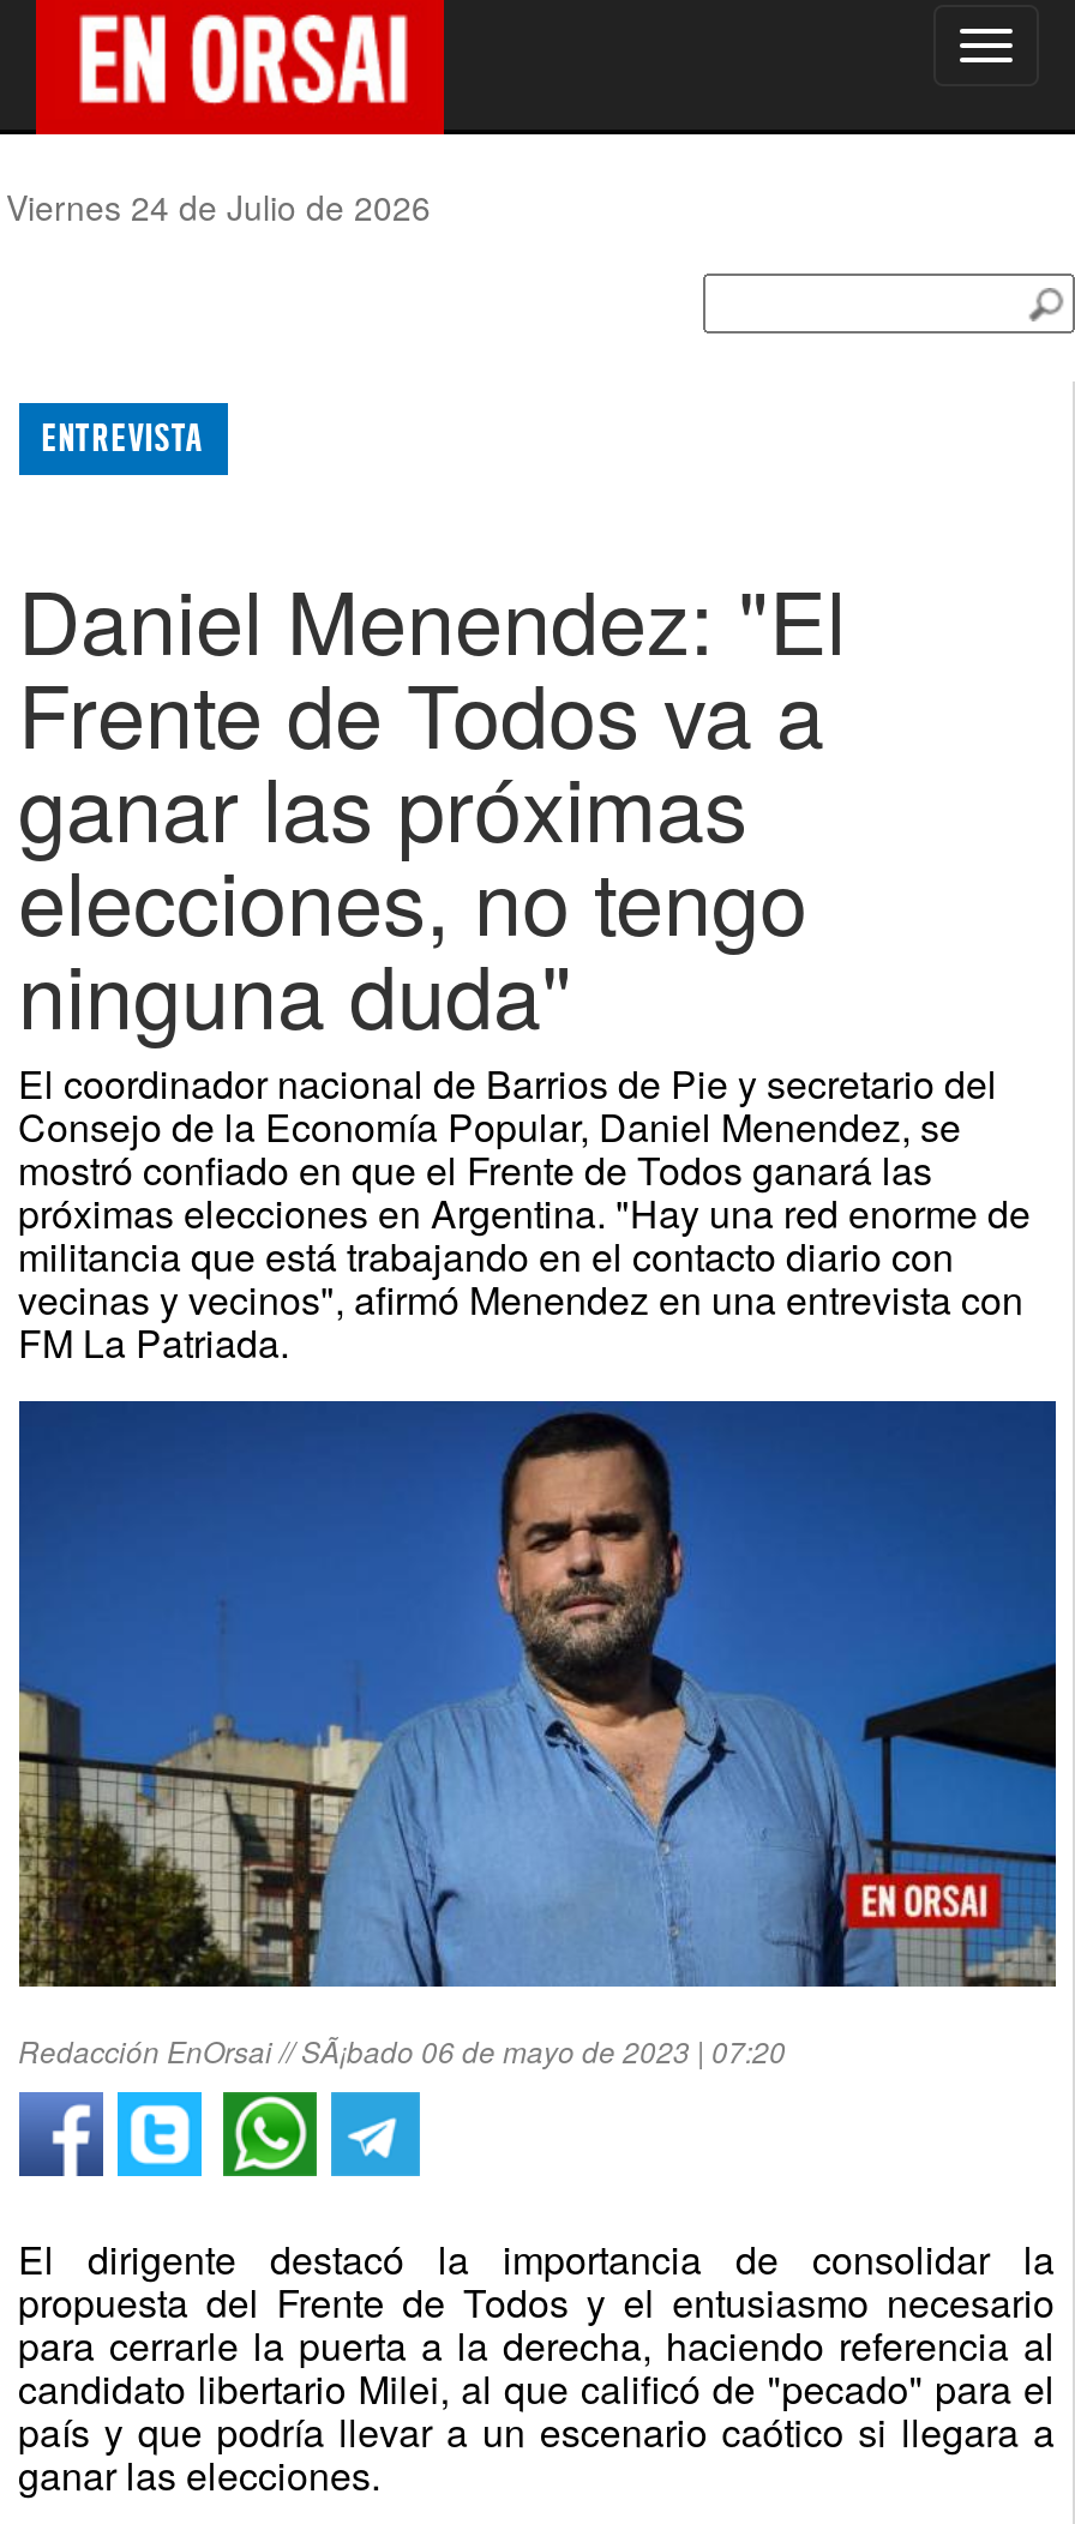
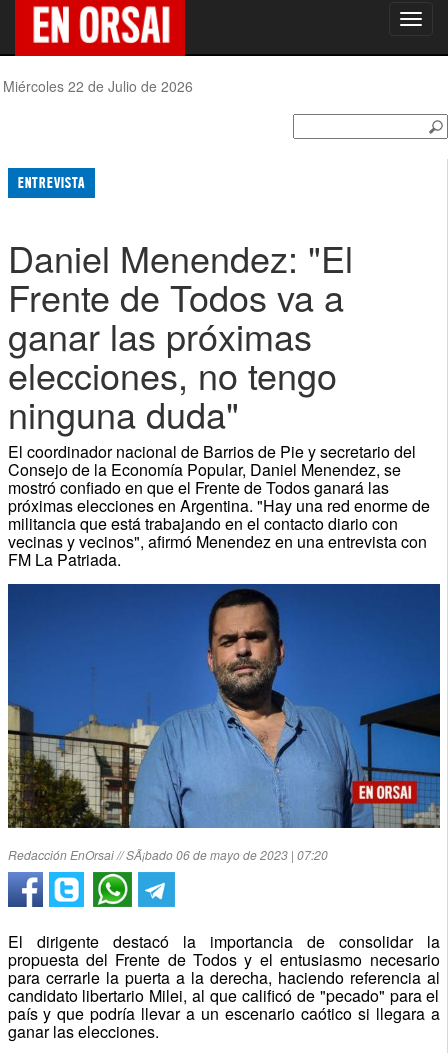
- Viernes 24 de Julio de 2026
+ Miércoles 22 de Julio de 2026
